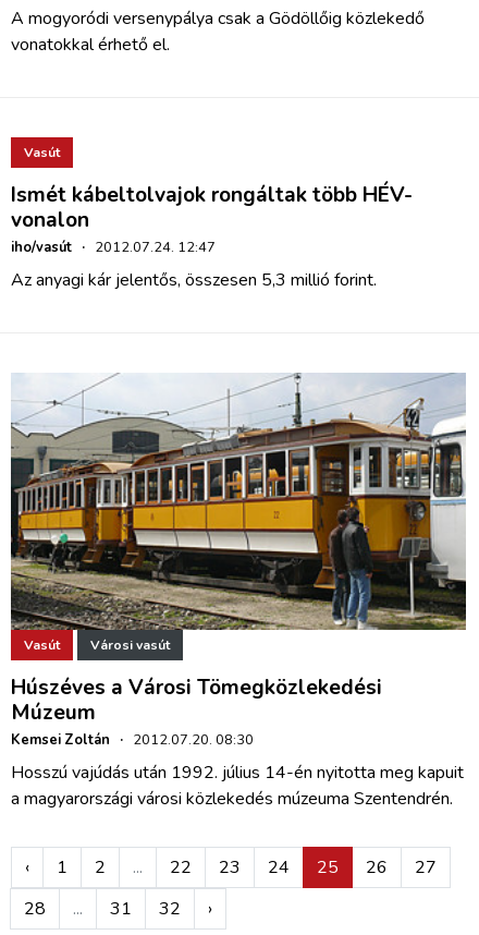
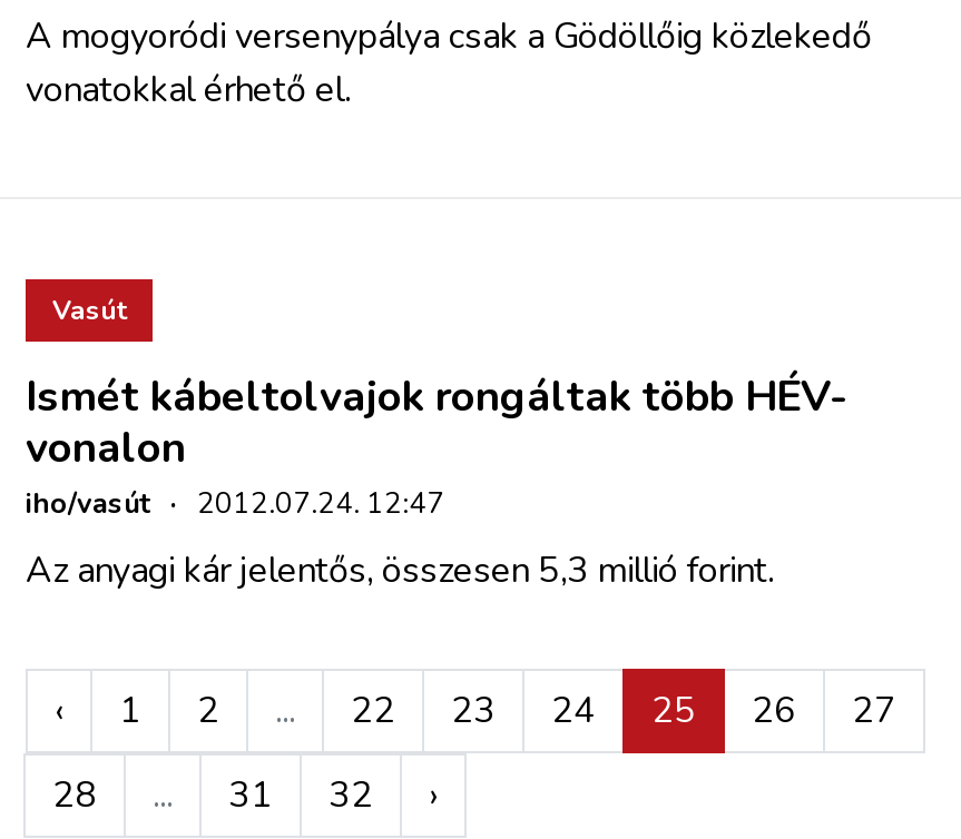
- [image]
- Vasút
- Városi vasút
- Húszéves a Városi Tömegközlekedési
- Múzeum
- Kemsei Zoltán · 2012.07.20. 08:30
- Hosszú vajúdás után 1992. július 14-én nyitotta meg kapuit
- a magyarországi városi közlekedés múzeuma Szentendrén.
